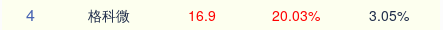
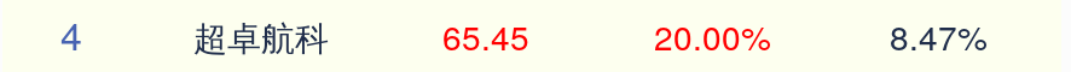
- 格科微
- 16.9
- 20.03%
- 3.05%
+ 超卓航科
+ 65.45
+ 20.00%
+ 8.47%
